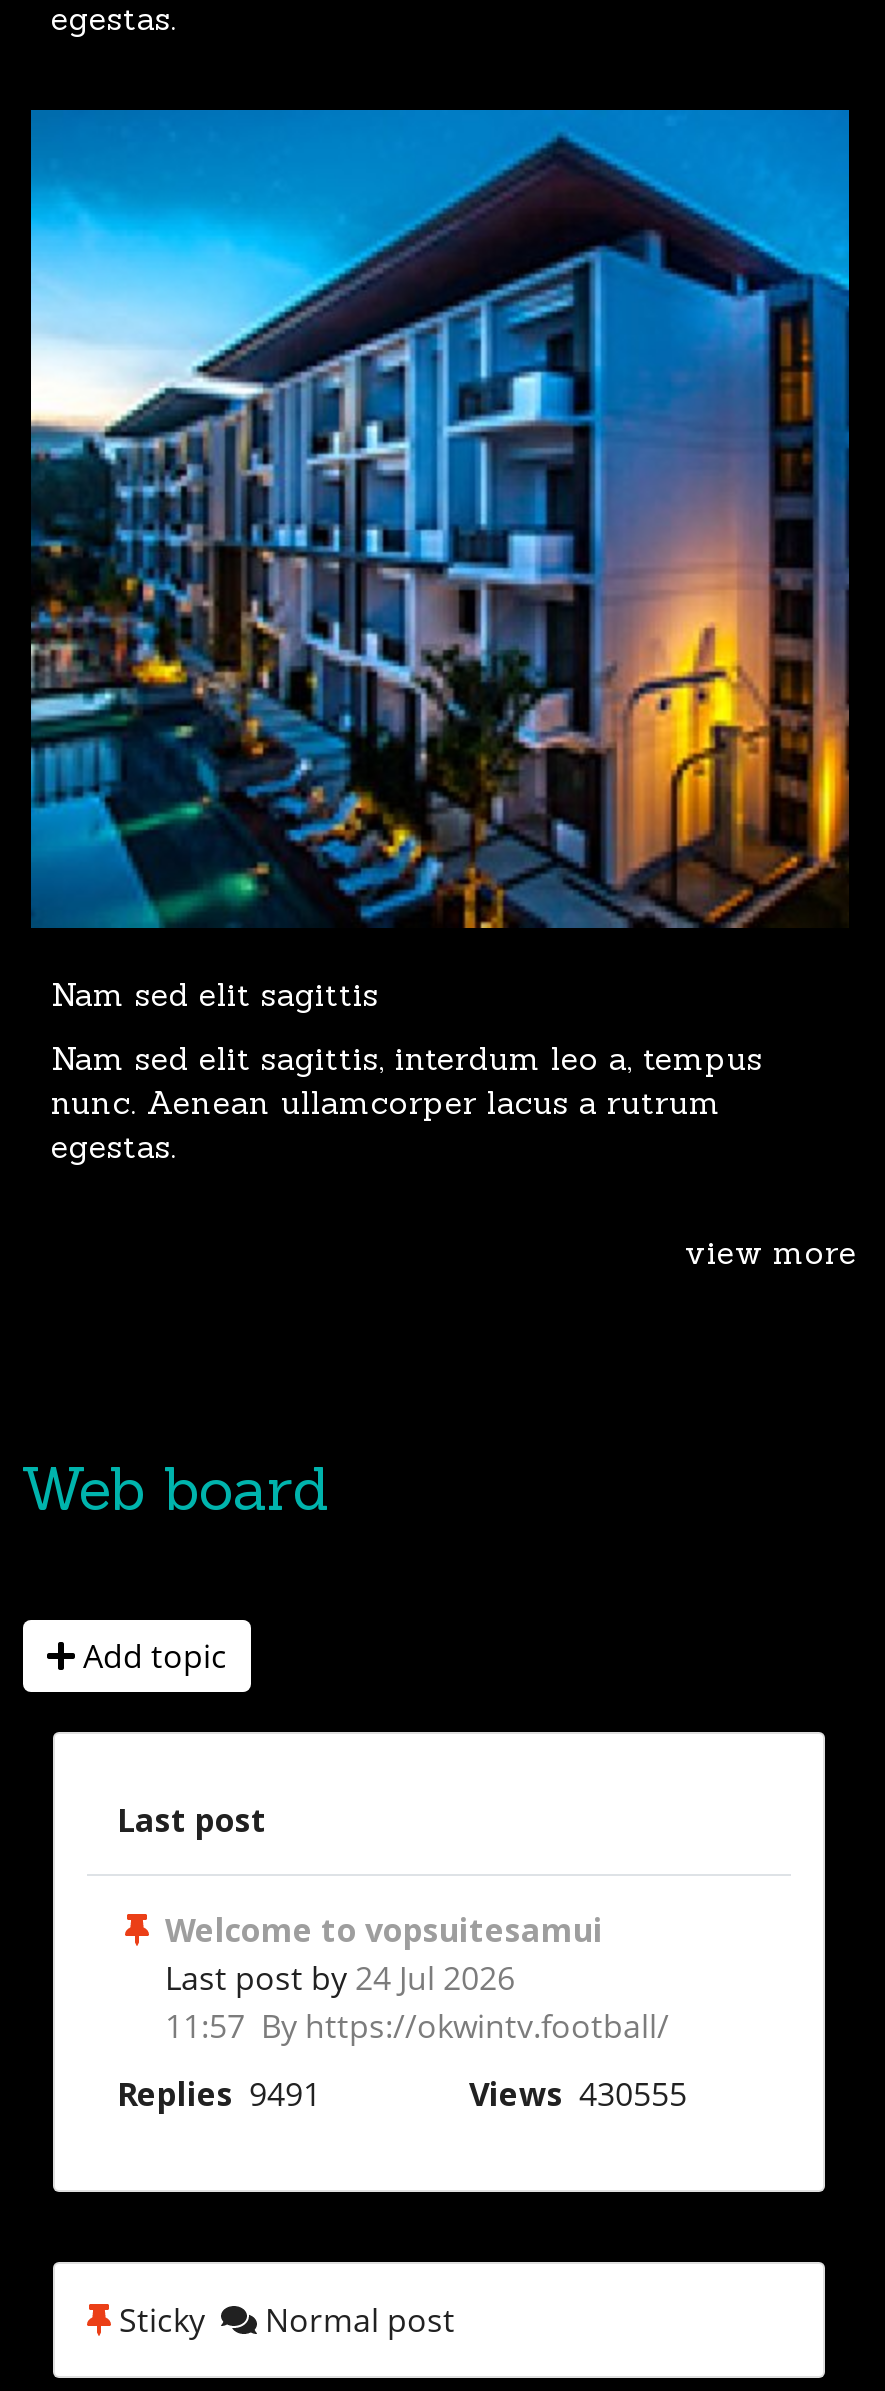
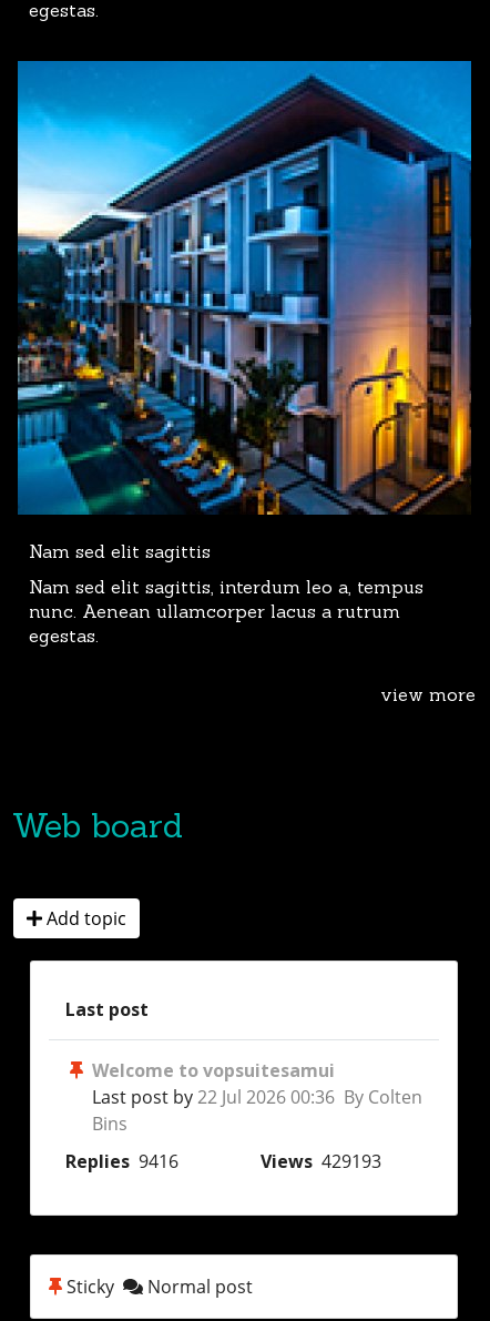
- Last post by 24 Jul 2026
- 11:57 By https://okwintv.football/
+ Last post by 22 Jul 2026 00:36 By Colten
+ Bins

- Replies 9491
- Views 430555
+ Replies 9416
+ Views 429193
